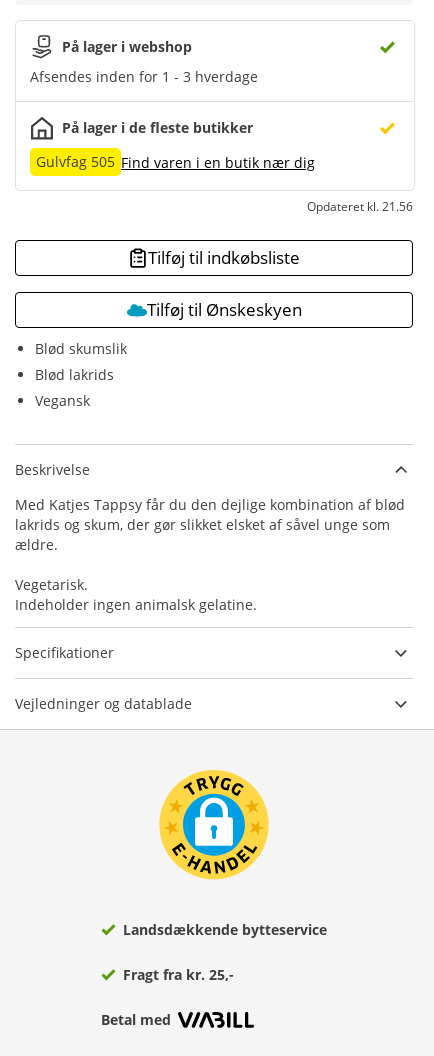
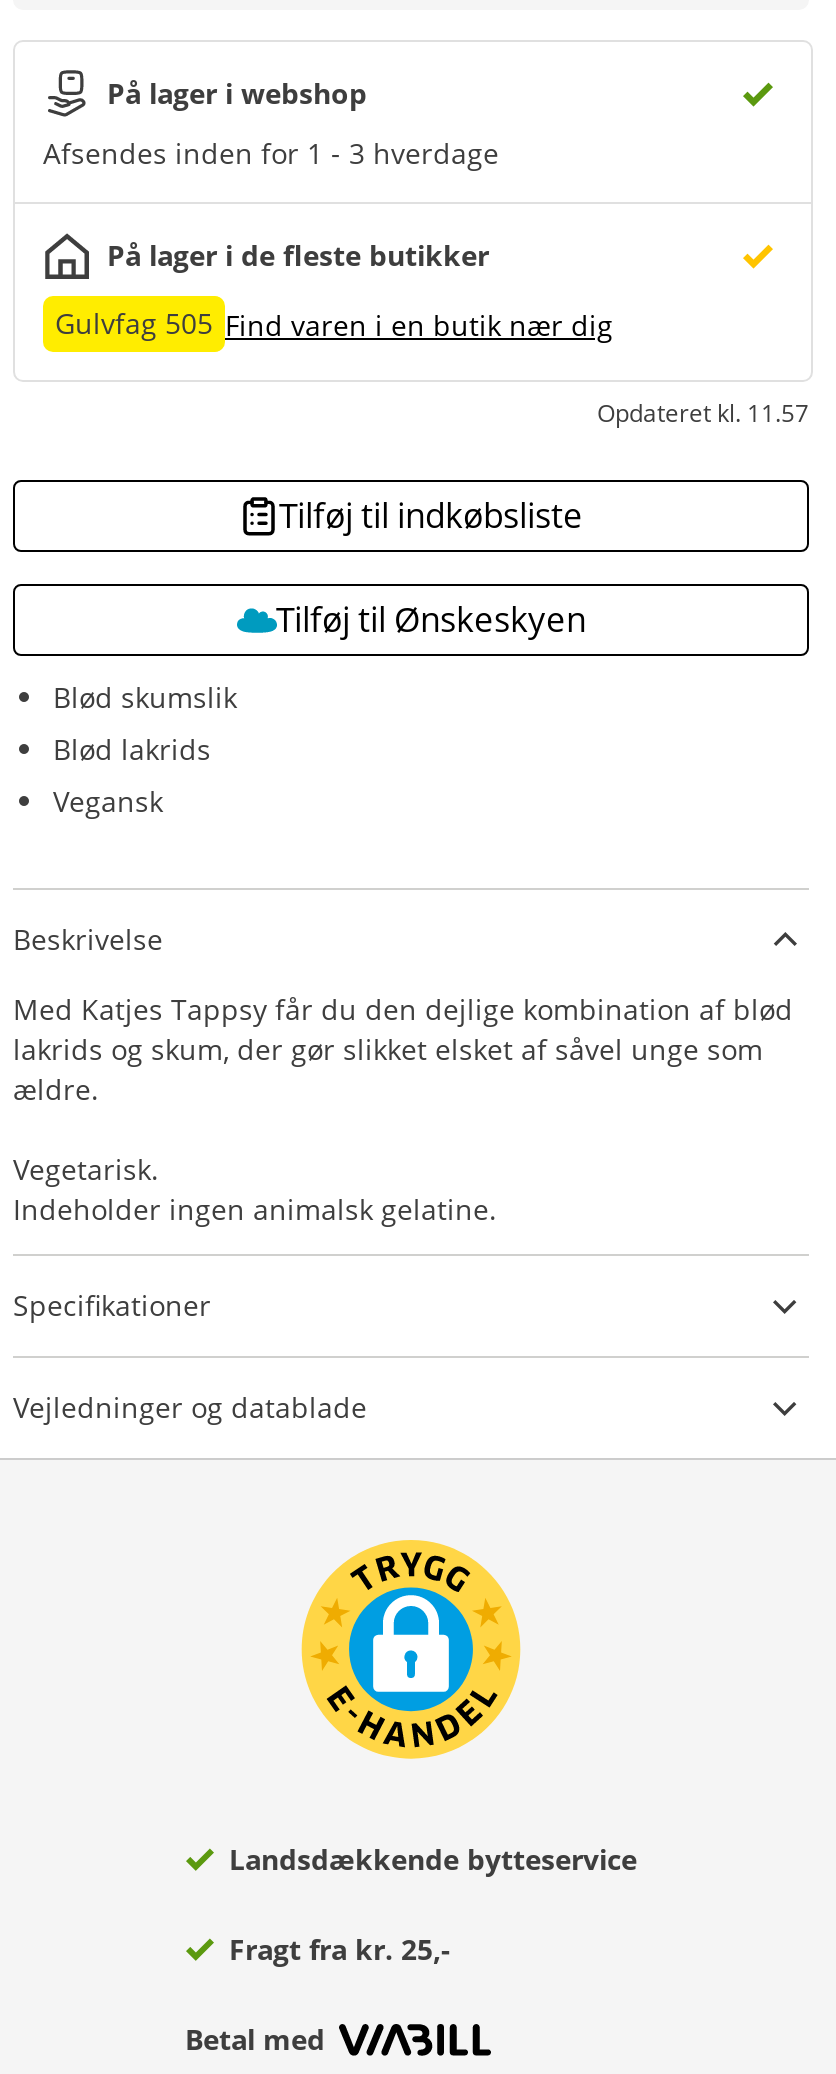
- Opdateret kl. 21.56
+ Opdateret kl. 11.57
